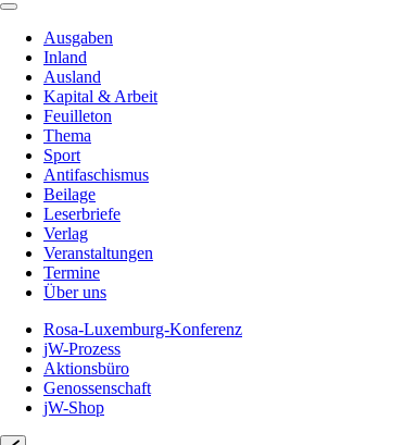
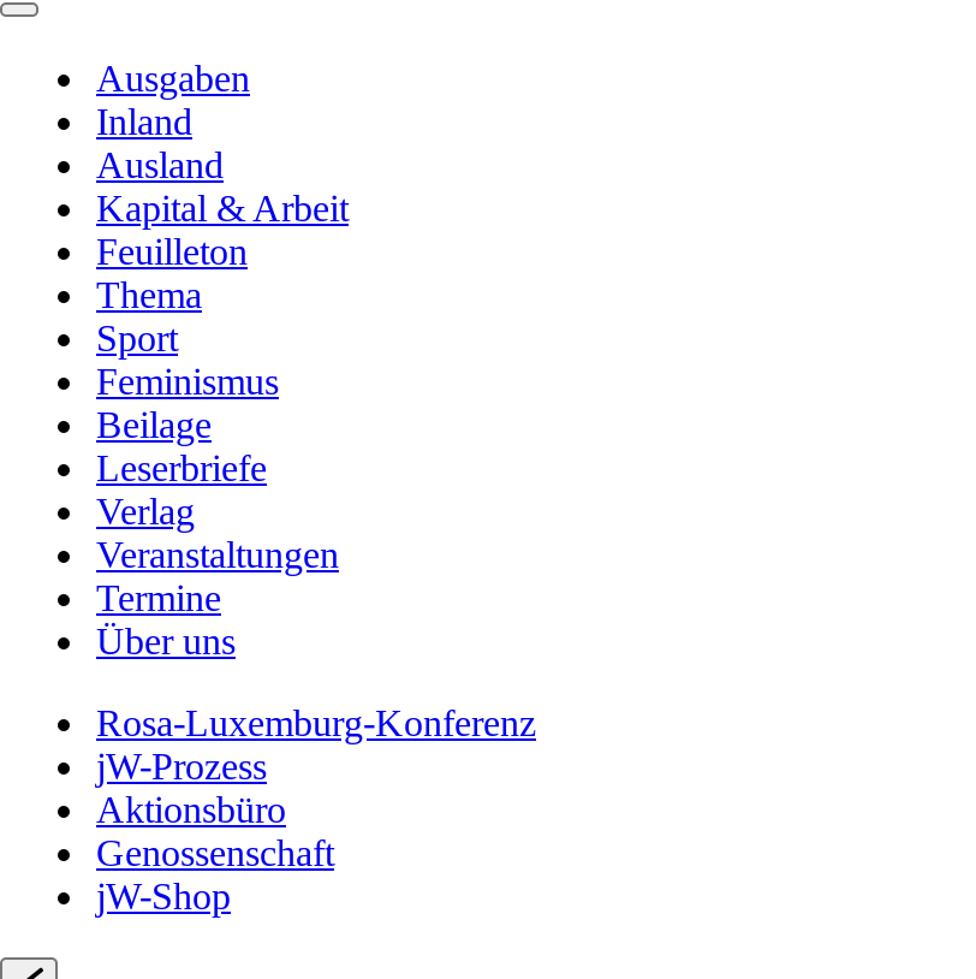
- Antifaschismus
+ Feminismus
